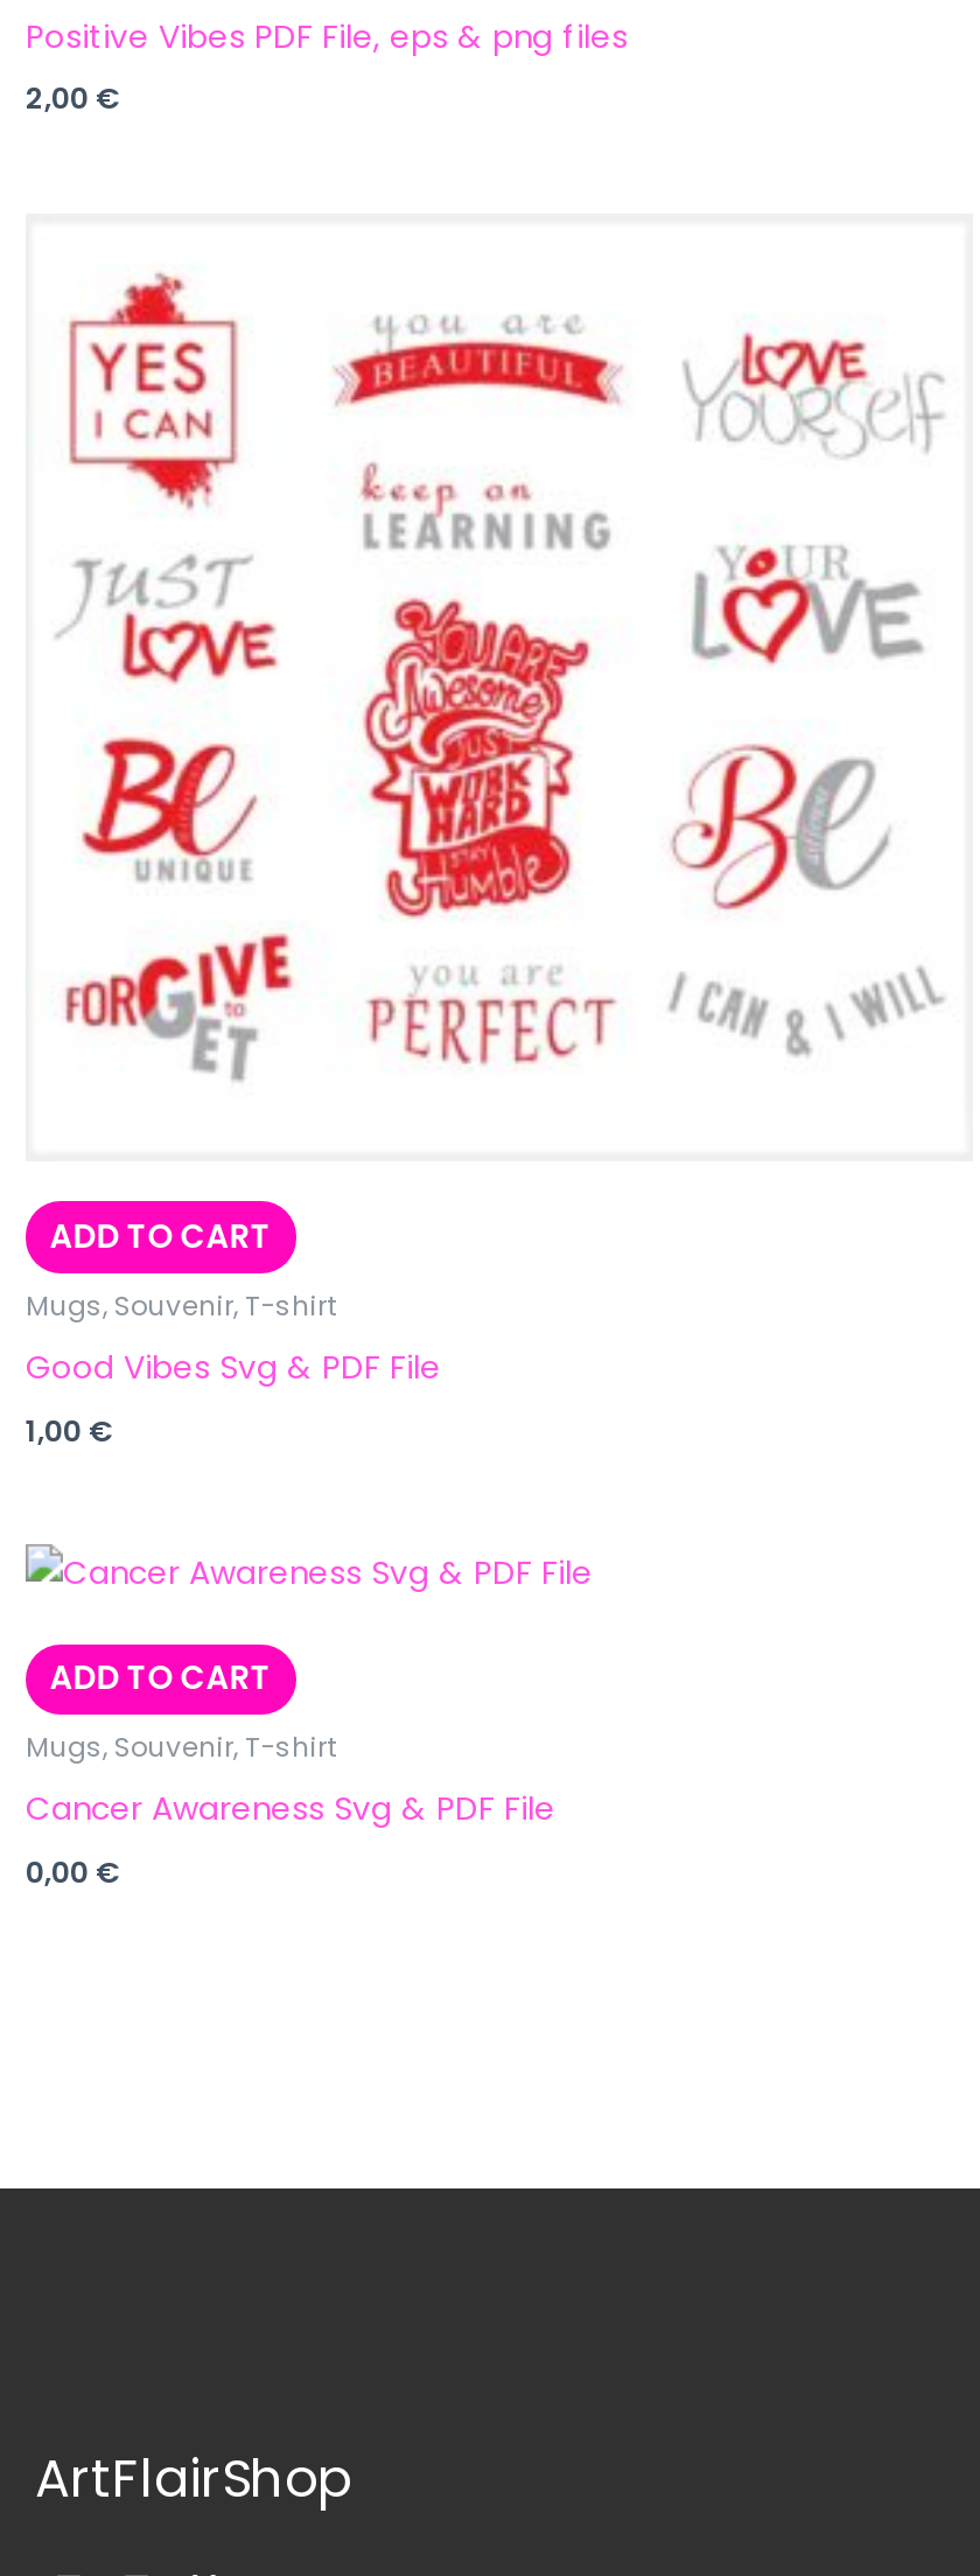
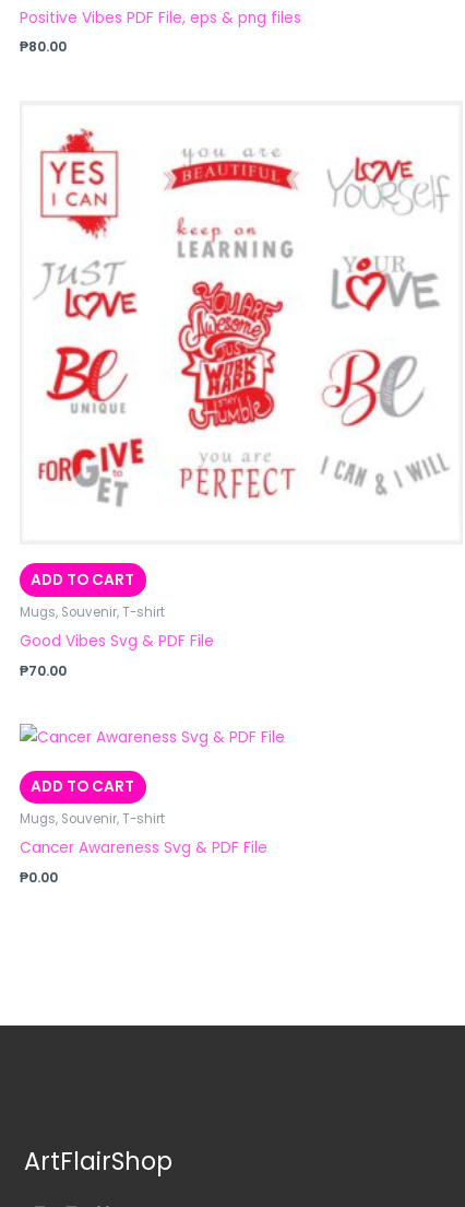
- 2,00 €
+ ₱ 80.00

- 1,00 €
+ ₱ 70.00

- 0,00 €
+ ₱ 0.00
